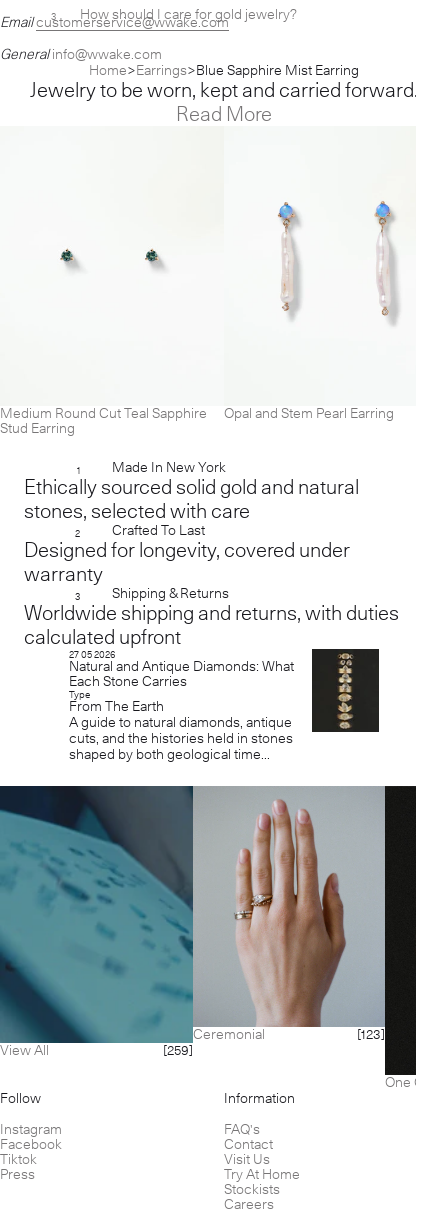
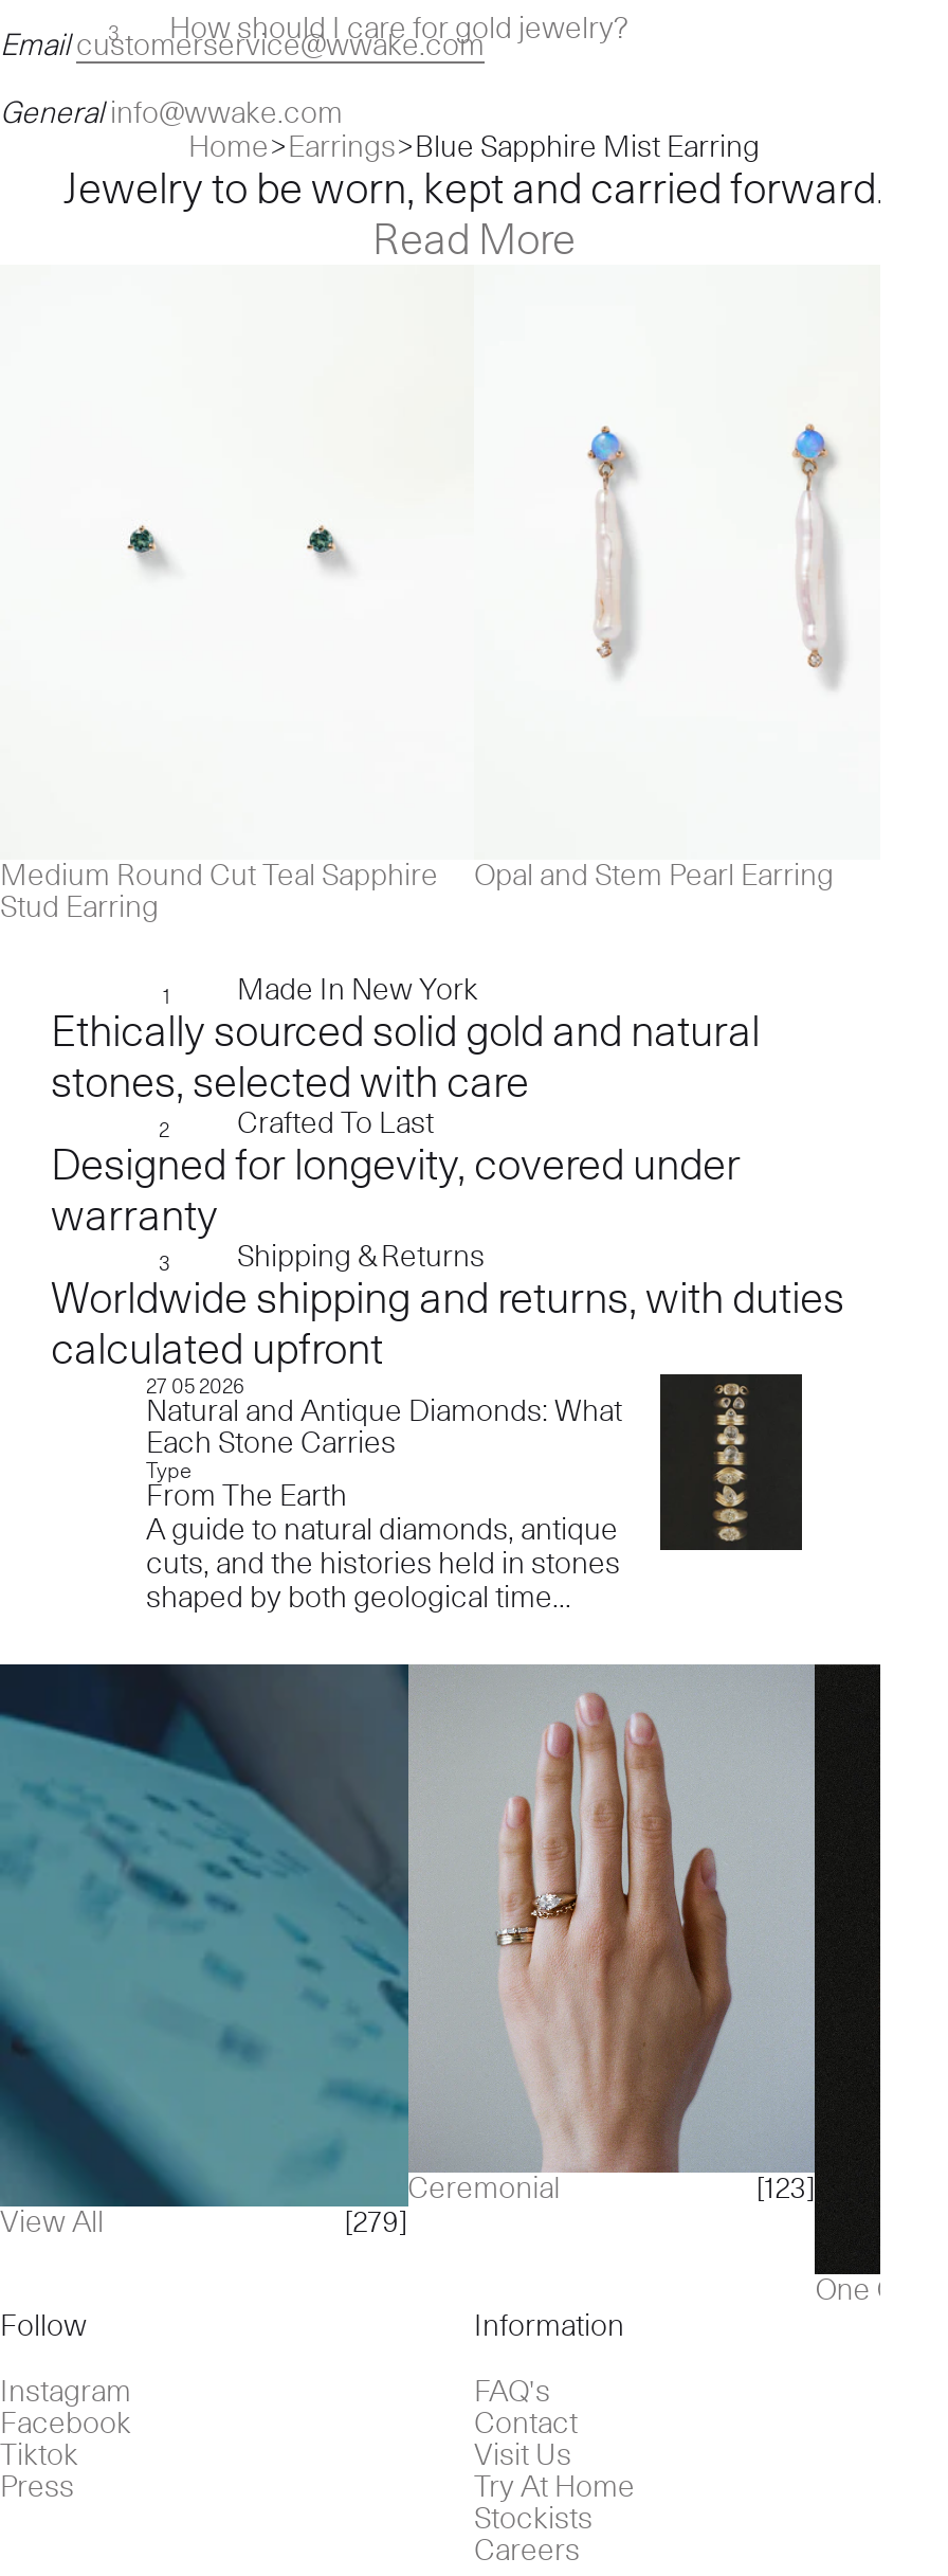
- [259]
+ [279]
